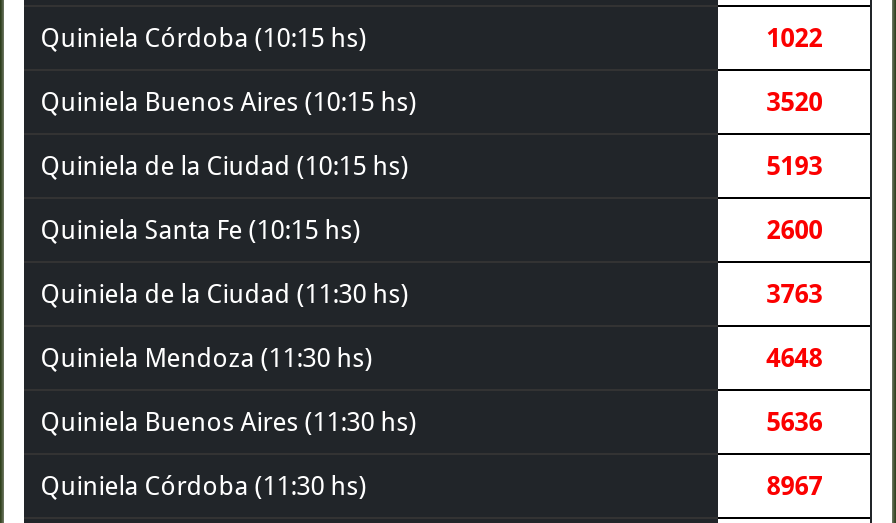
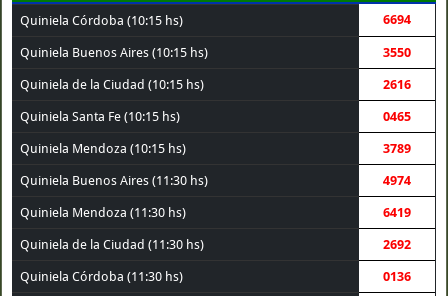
- 1022
+ 6694

- 3520
+ 3550

- 5193
+ 2616

- 2600
- 3763
- 4648
+ 0465
+ Quiniela Mendoza (10:15 hs)
+ 3789

moved down: Quiniela de la Ciudad (11:30 hs)

moved down: Quiniela Mendoza (11:30 hs)

moved up: Quiniela Buenos Aires (11:30 hs)

- 5636
+ 4974
+ 6419
+ 2692

- 8967
+ 0136
